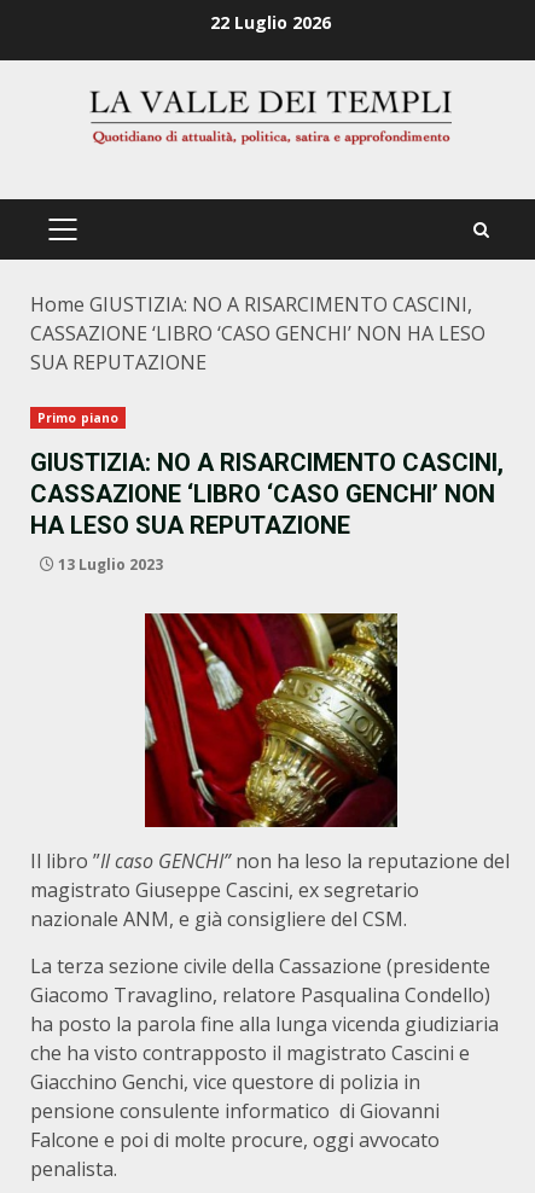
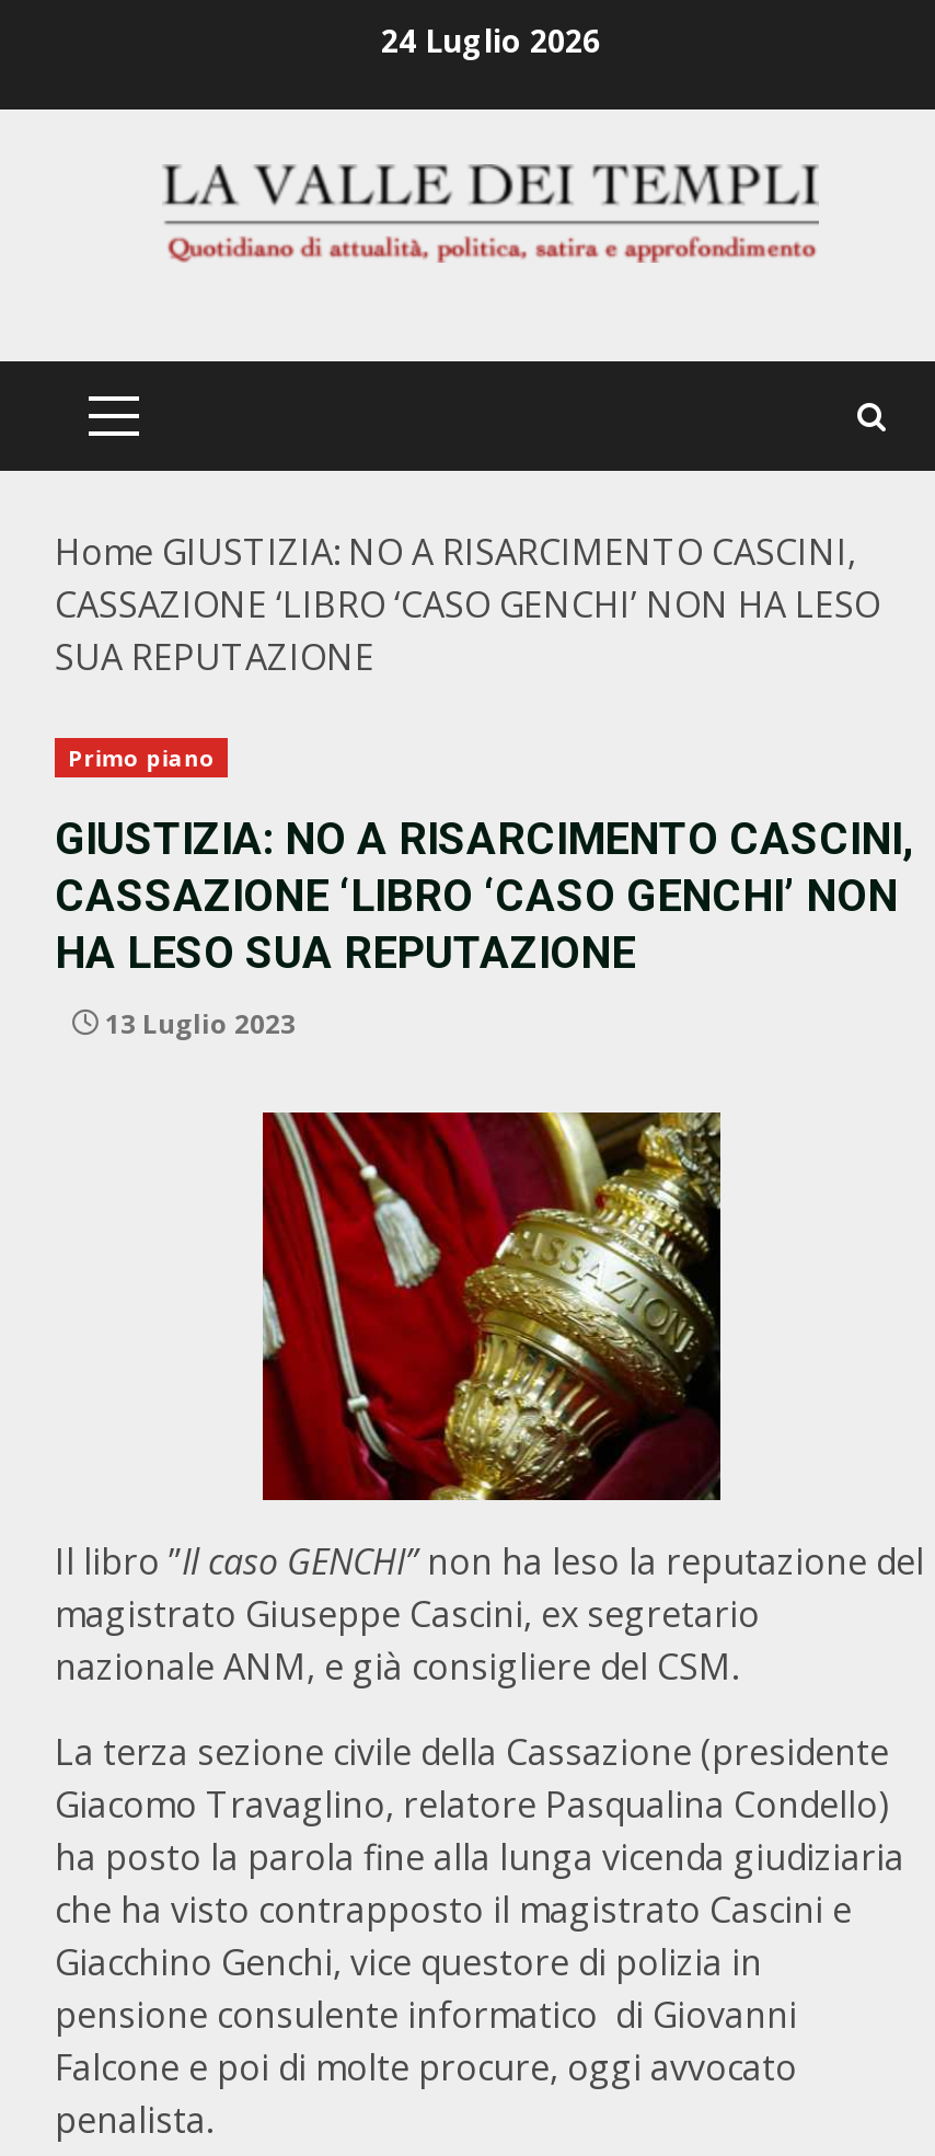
- 22 Luglio 2026
+ 24 Luglio 2026
